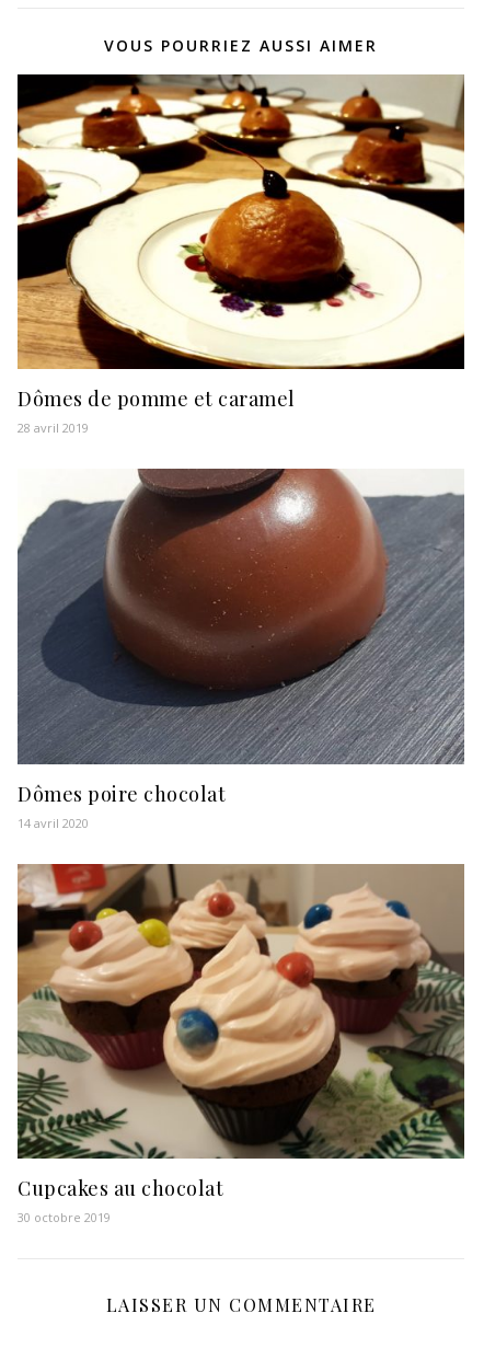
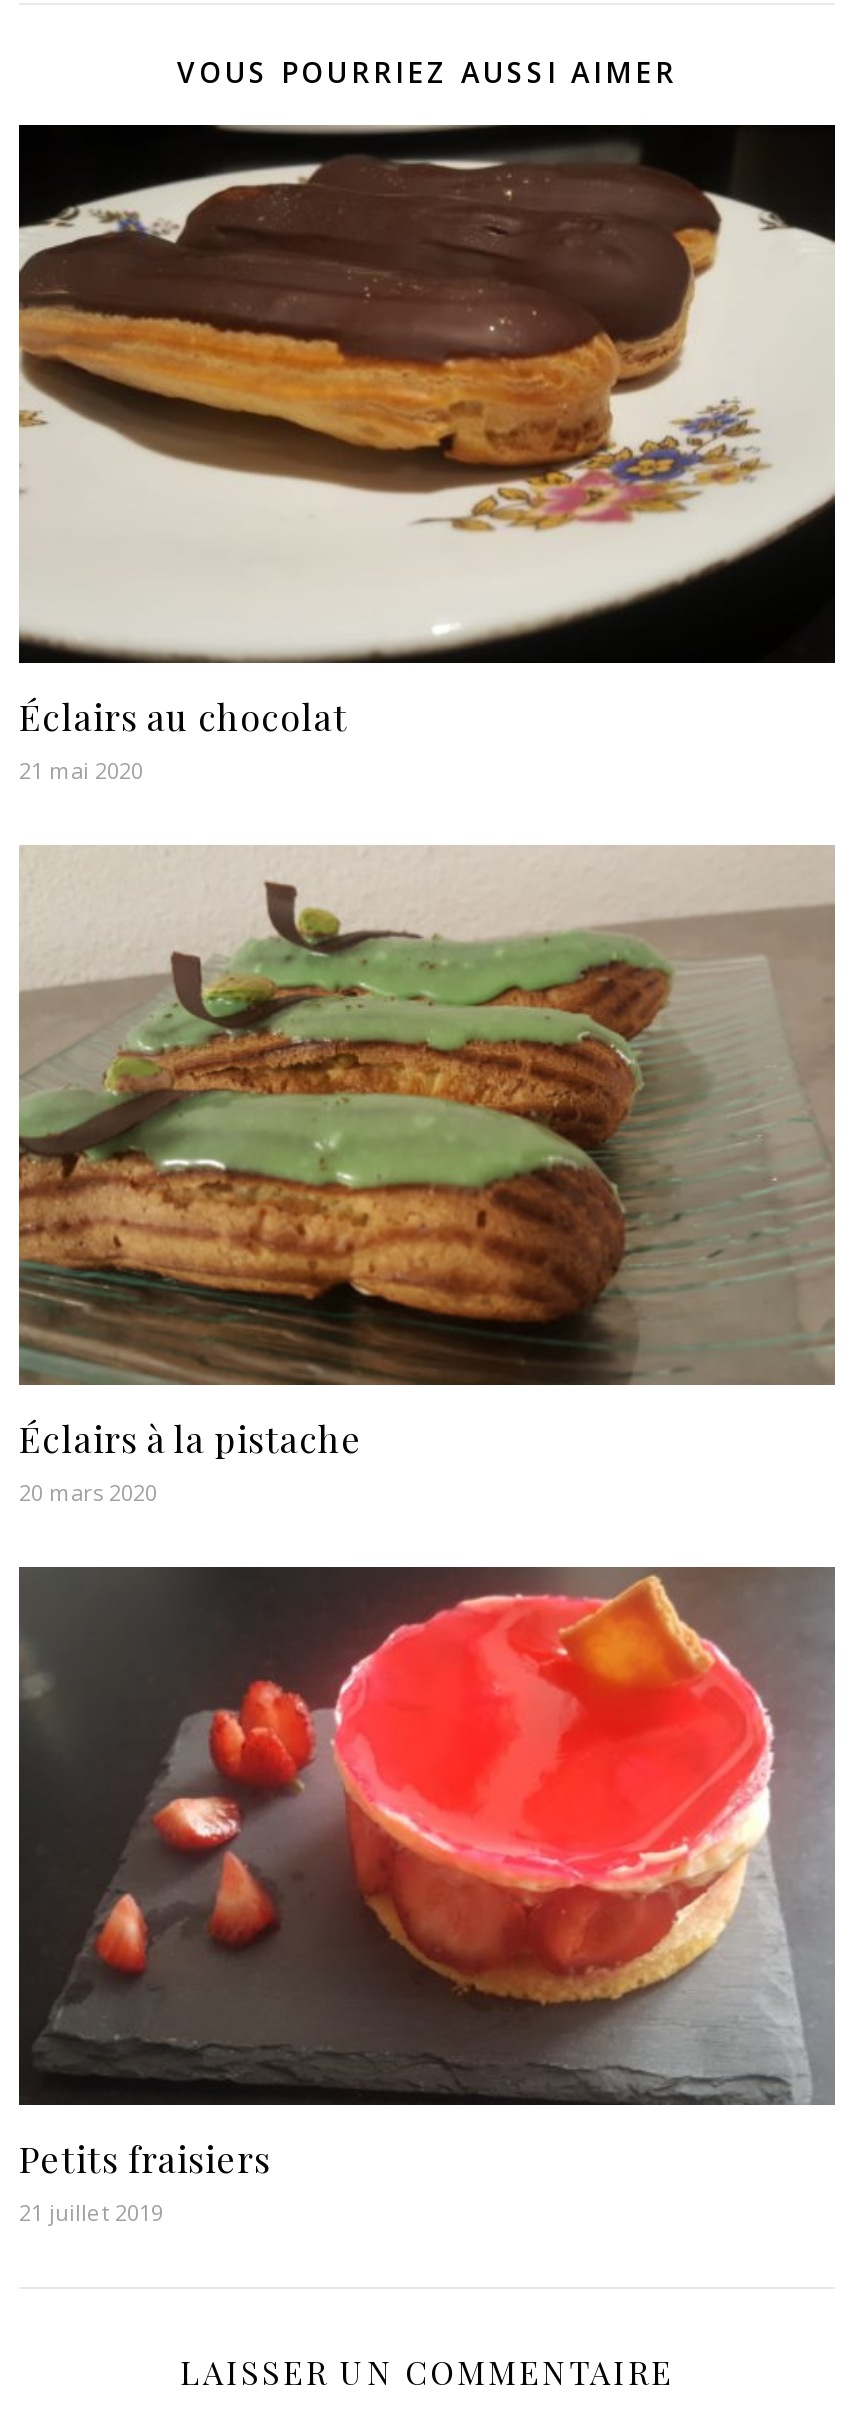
- [image]
- Dômes de pomme et caramel
- 28 avril 2019
+ [image]
+ Éclairs au chocolat
+ 21 mai 2020

- [image]
- Dômes poire chocolat
- 14 avril 2020
+ [image]
+ Éclairs à la pistache
+ 20 mars 2020

- [image]
- Cupcakes au chocolat
- 30 octobre 2019
+ [image]
+ Petits fraisiers
+ 21 juillet 2019
